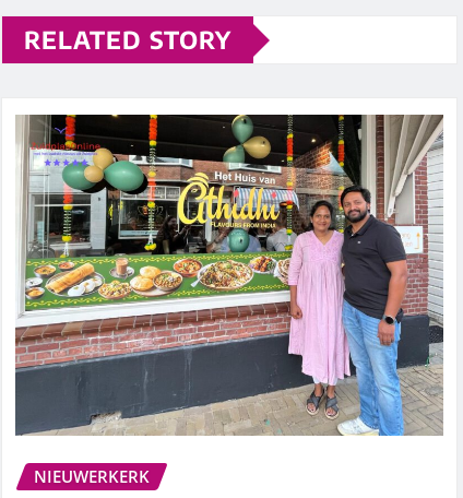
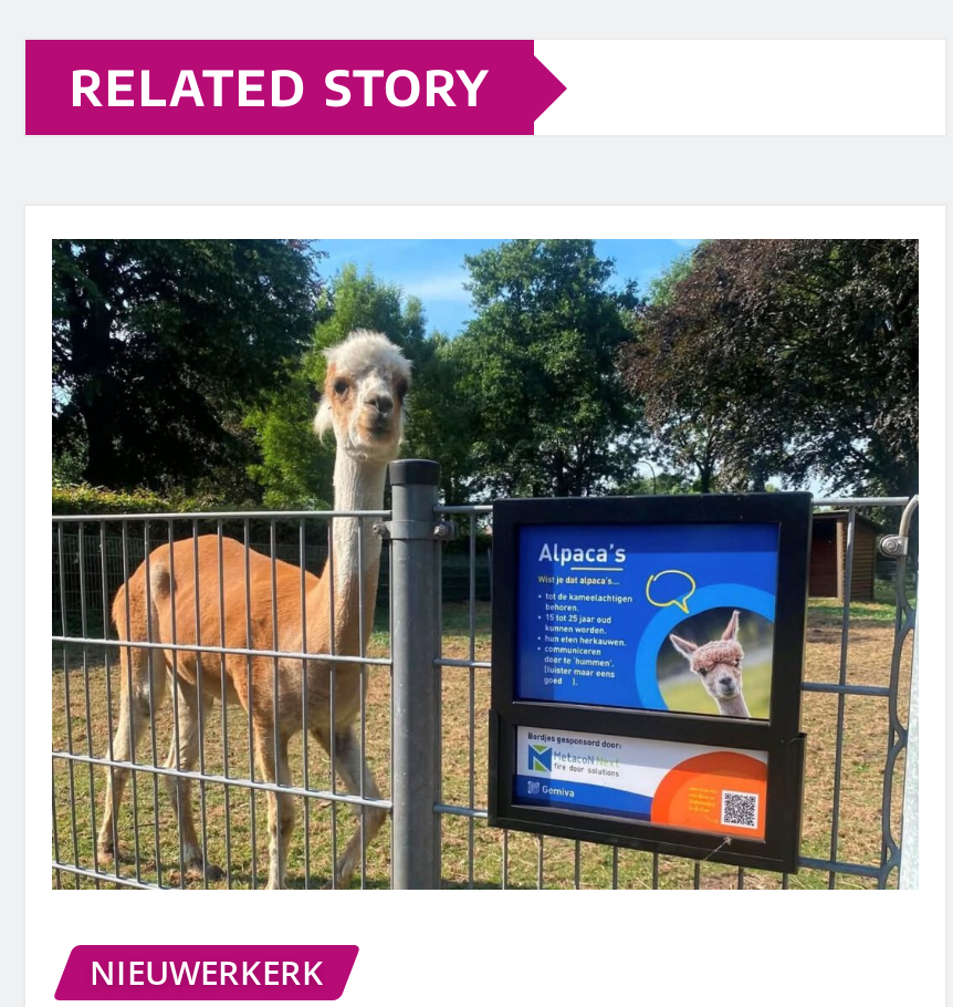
- [image]
+ [image]
